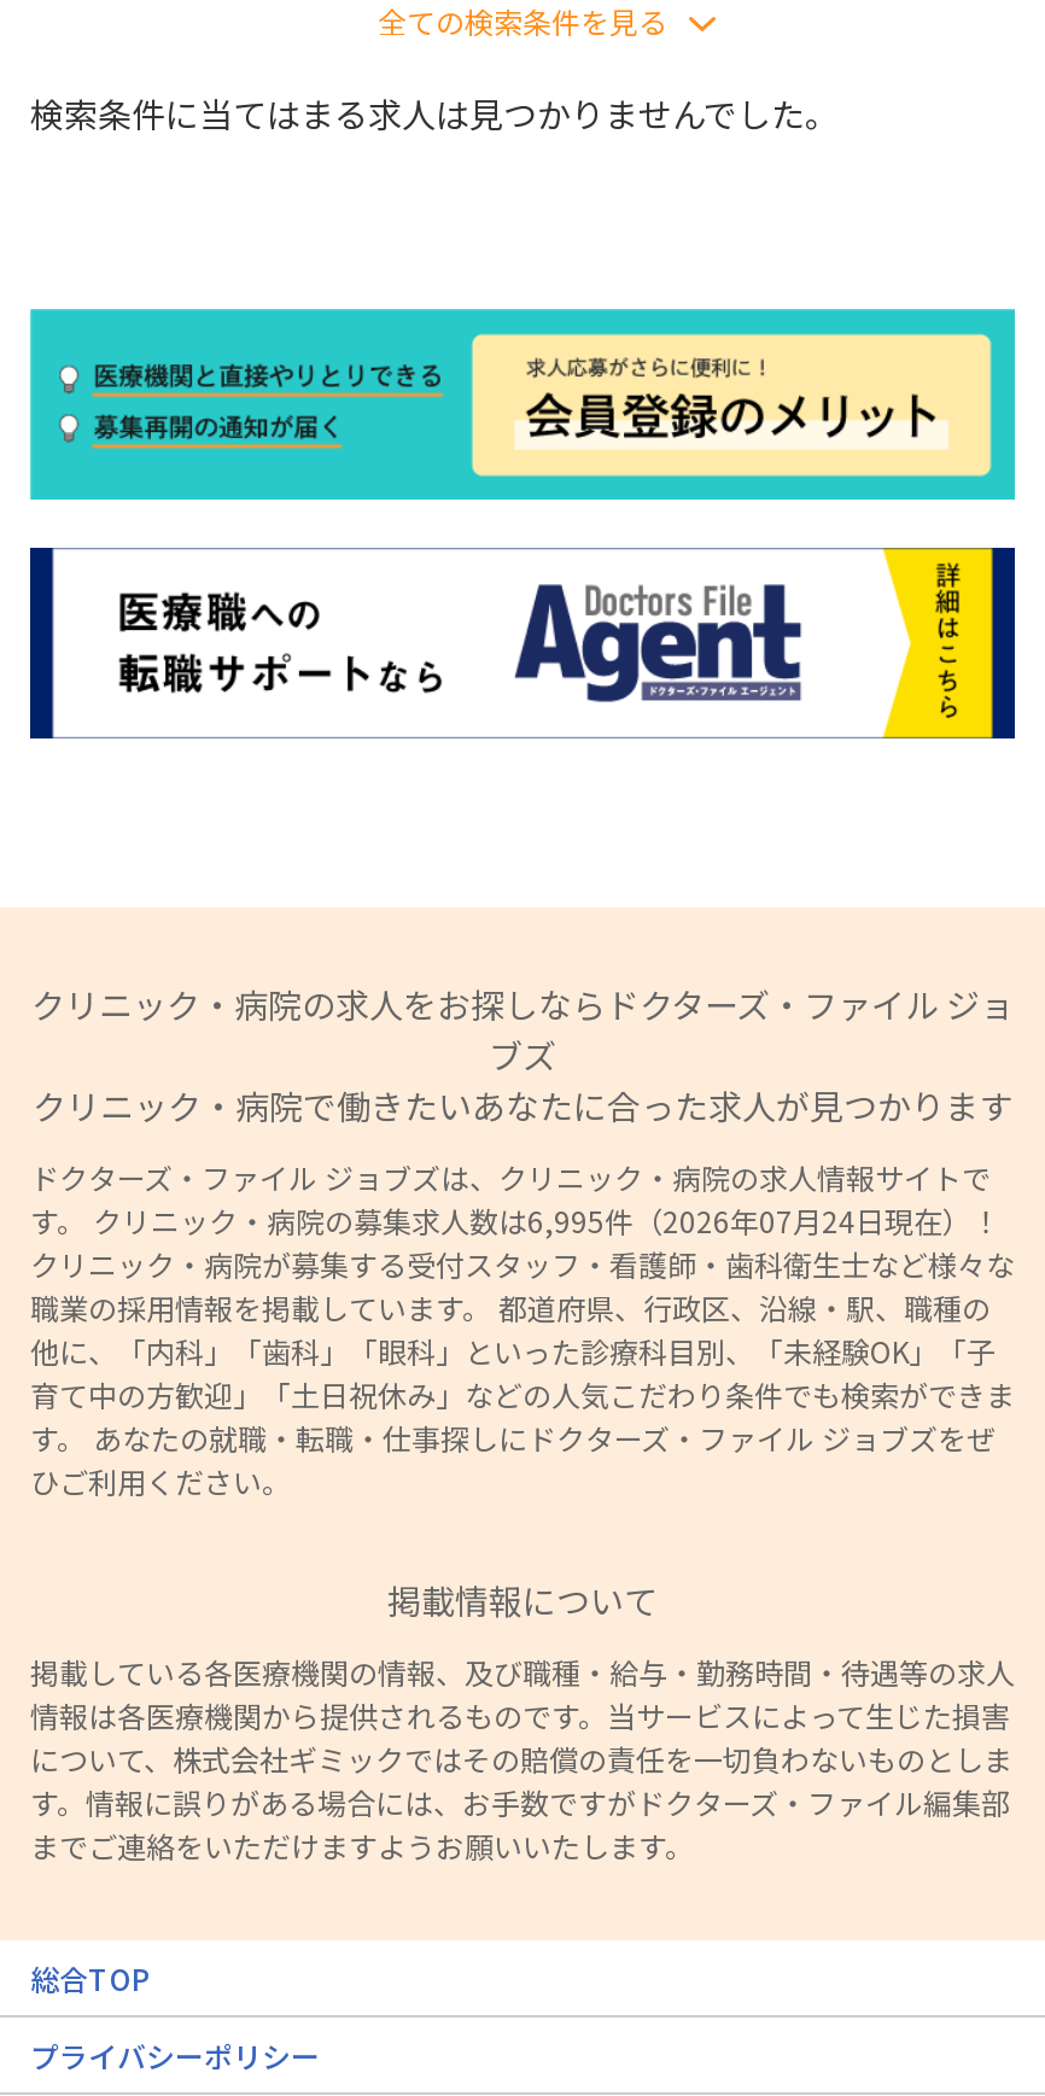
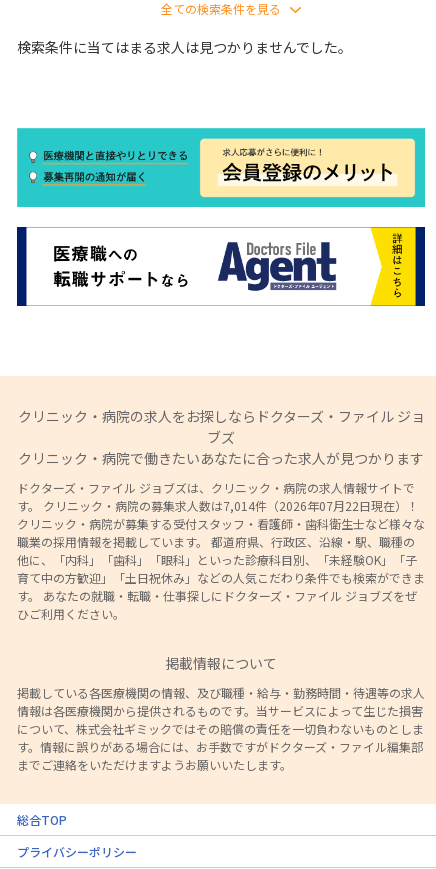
- す。 クリニック・病院の募集求人数は6,995件（2026年07月24日現在）！
+ す。 クリニック・病院の募集求人数は7,014件（2026年07月22日現在）！
